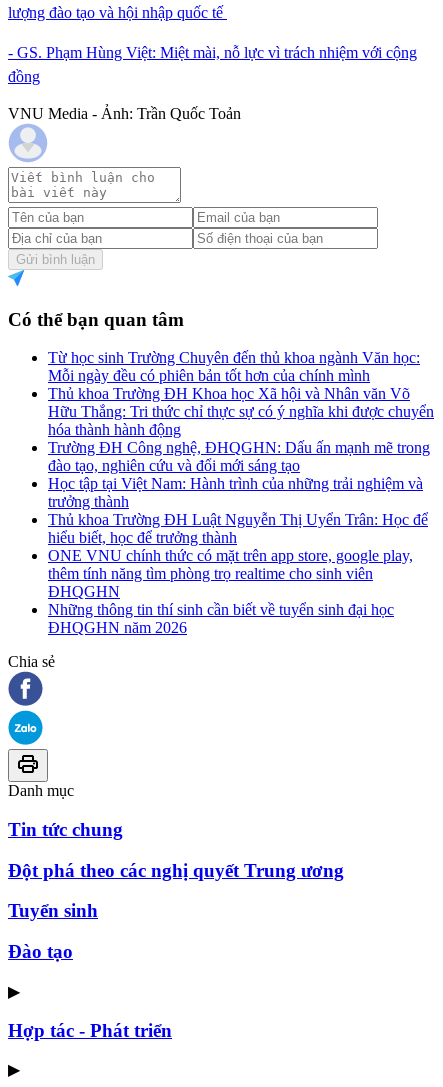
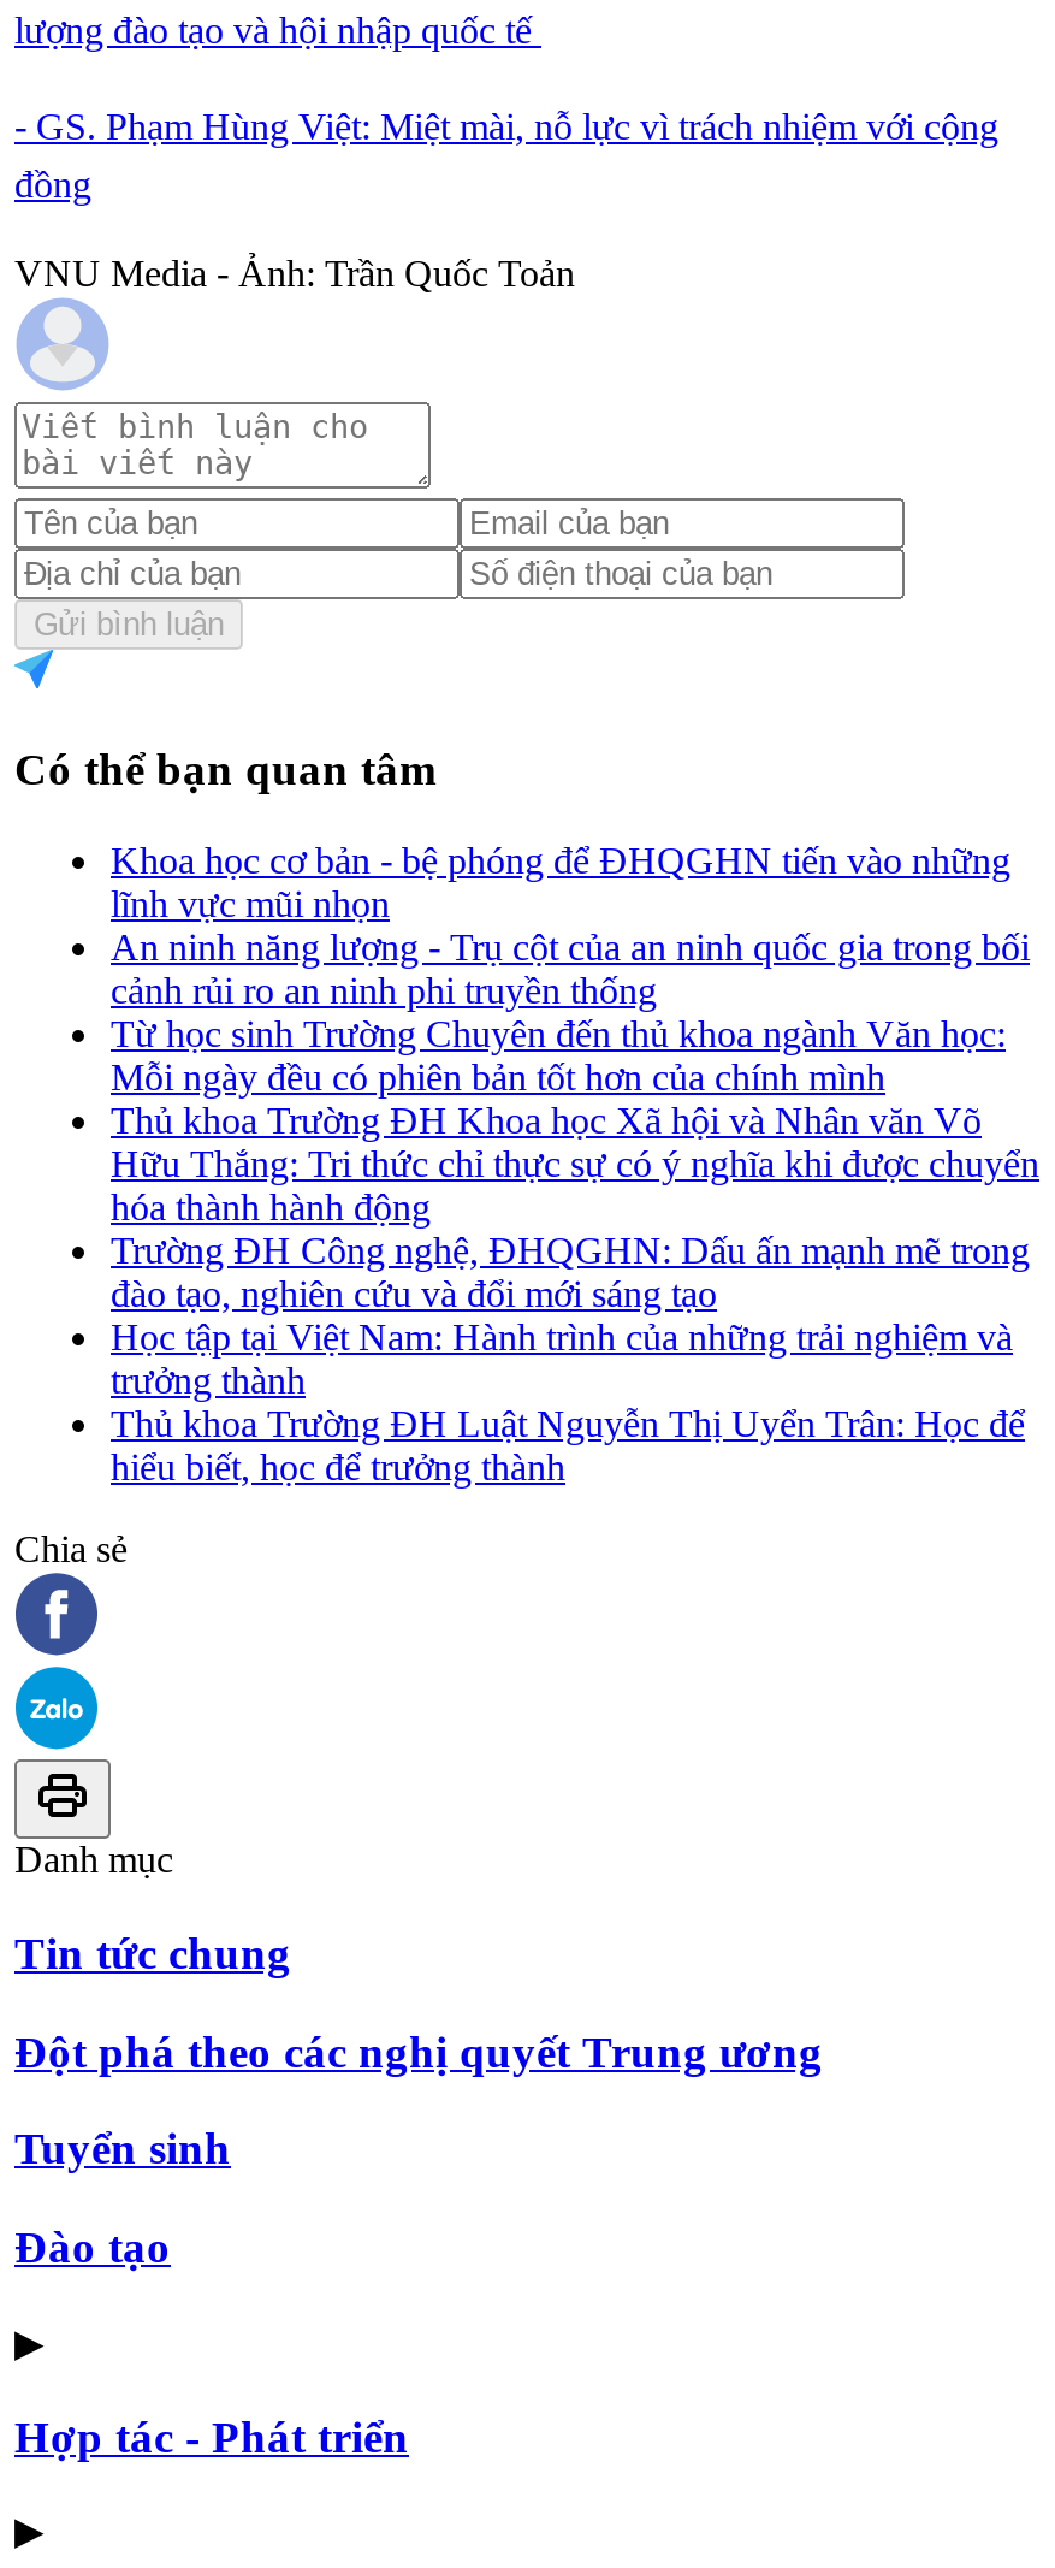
+ Khoa học cơ bản - bệ phóng để ĐHQGHN tiến vào những
+ lĩnh vực mũi nhọn
+ An ninh năng lượng - Trụ cột của an ninh quốc gia trong bối
+ cảnh rủi ro an ninh phi truyền thống

moved down: Từ học sinh Trường Chuyên đến thủ khoa ngành Văn học: | Mỗi ngày đều có phiên bản tốt hơn của chính mình | Thủ khoa Trường ĐH Khoa học Xã hội và Nhân văn Võ | ... | Thủ khoa Trường ĐH Luật Nguyễn Thị Uyển Trân: Học để | hiểu biết, học để trưởng thành

- ONE VNU chính thức có mặt trên app store, google play,
- thêm tính năng tìm phòng trọ realtime cho sinh viên
- ĐHQGHN
- Những thông tin thí sinh cần biết về tuyển sinh đại học
- ĐHQGHN năm 2026
